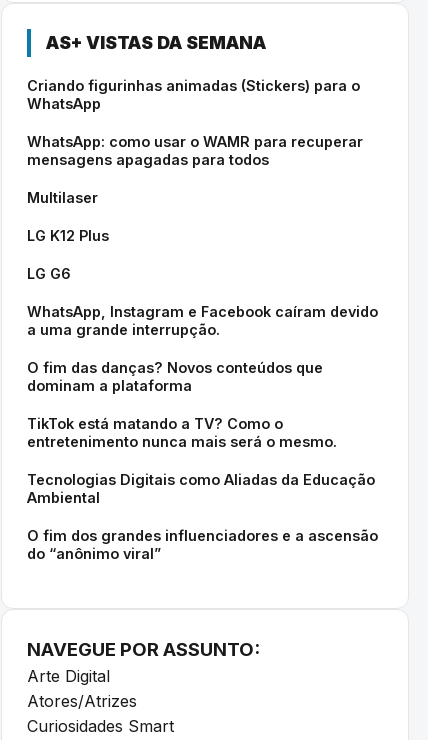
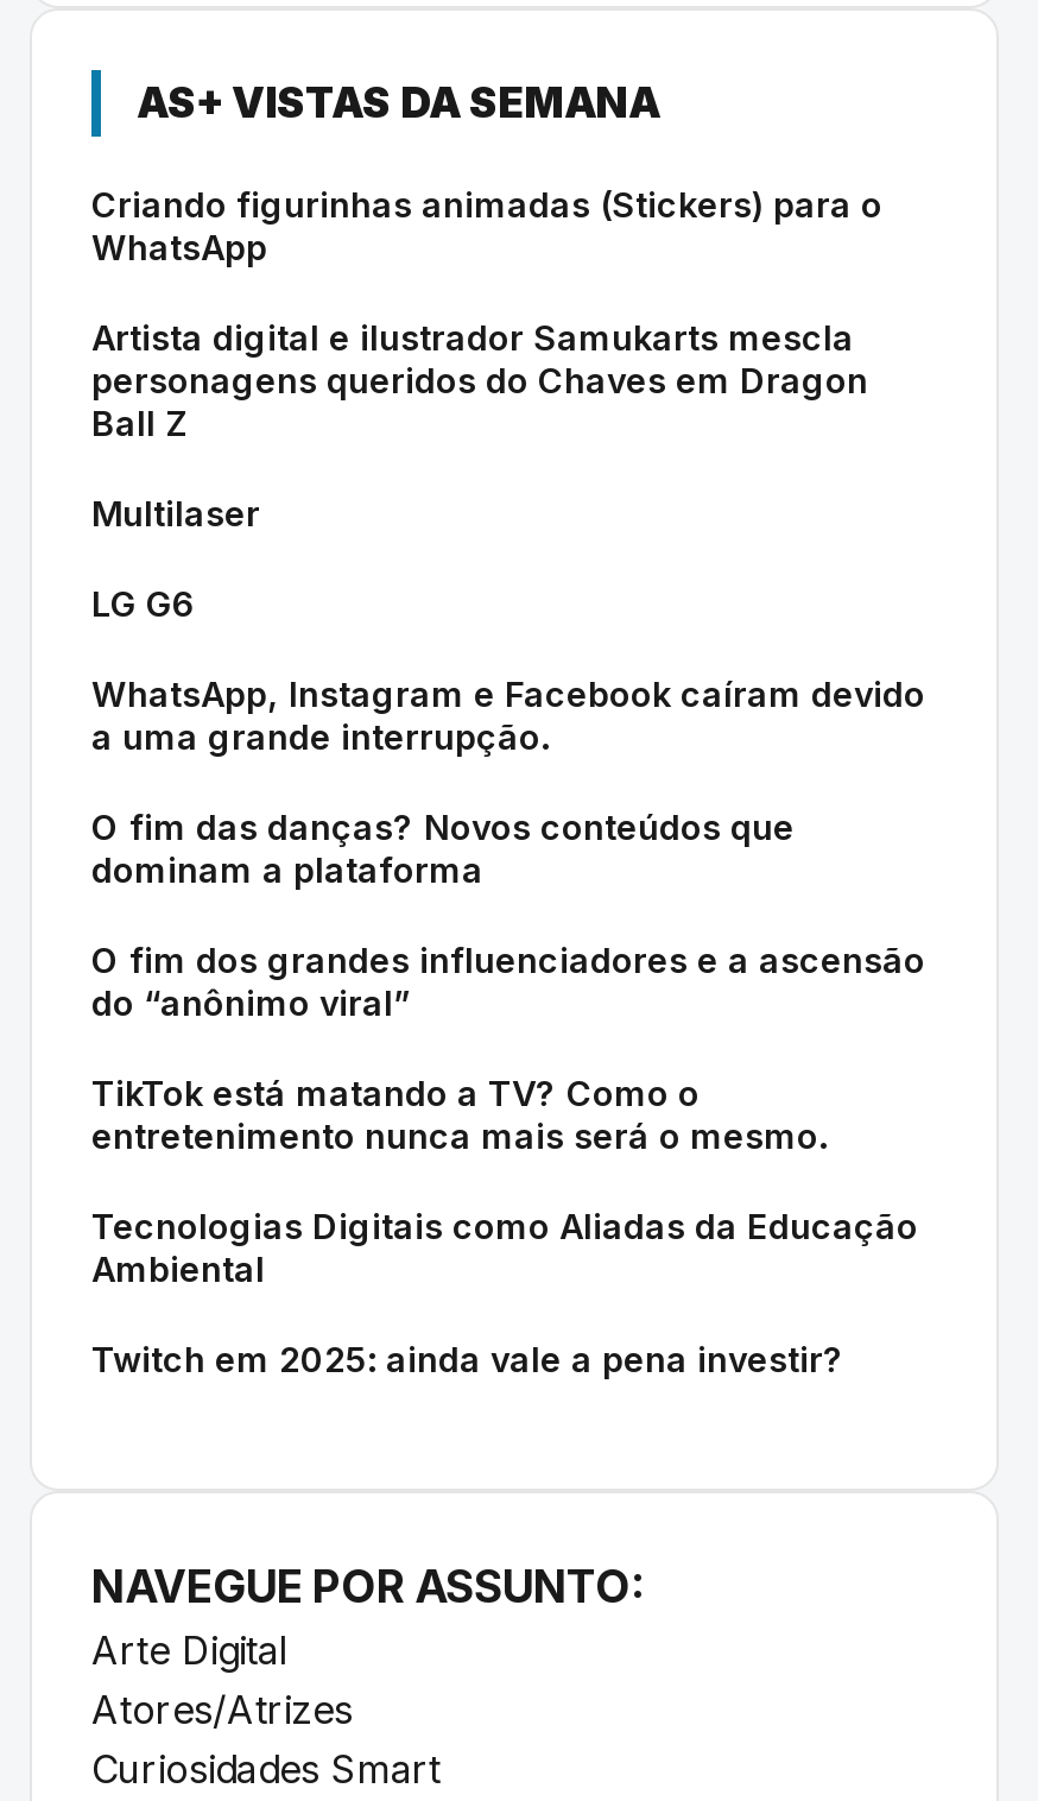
- WhatsApp: como usar o WAMR para recuperar
- mensagens apagadas para todos
+ Artista digital e ilustrador Samukarts mescla
+ personagens queridos do Chaves em Dragon
+ Ball Z

- LG K12 Plus

moved up: LG G6 | WhatsApp, Instagram e Facebook caíram devido | a uma grande interrupção. | O fim das danças? Novos conteúdos que | dominam a plataforma

moved down: TikTok está matando a TV? Como o | entretenimento nunca mais será o mesmo. | Tecnologias Digitais como Aliadas da Educação | Ambiental

+ Twitch em 2025: ainda vale a pena investir?

moved up: O fim dos grandes influenciadores e a ascensão | do “anônimo viral”
